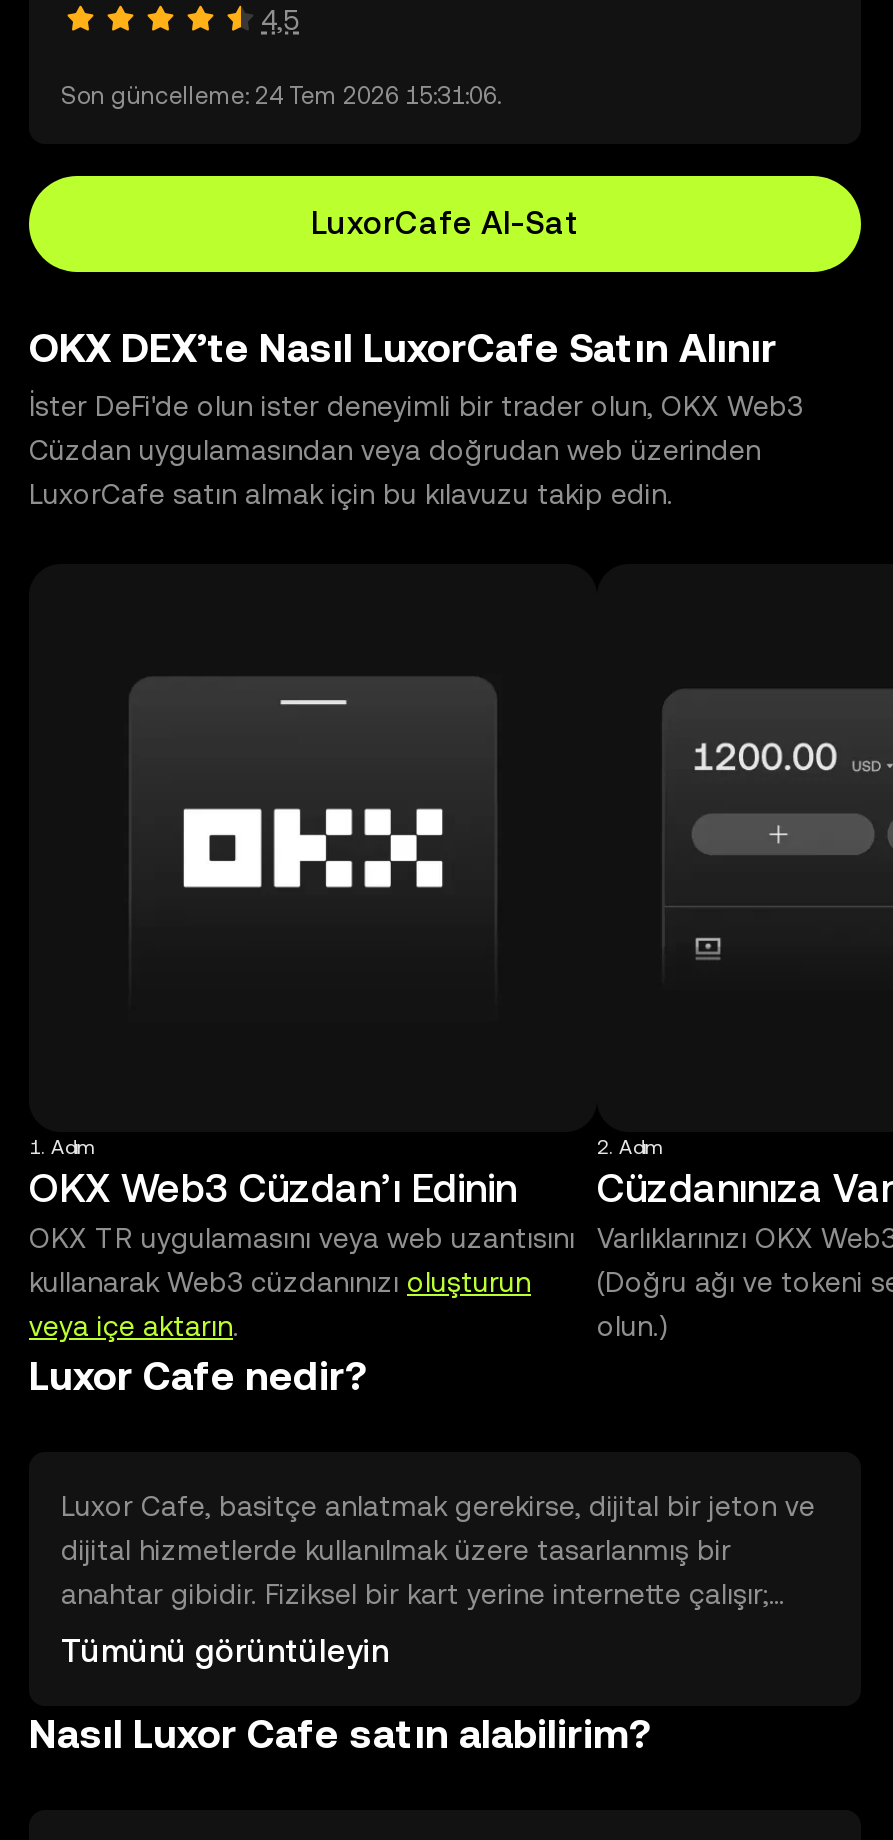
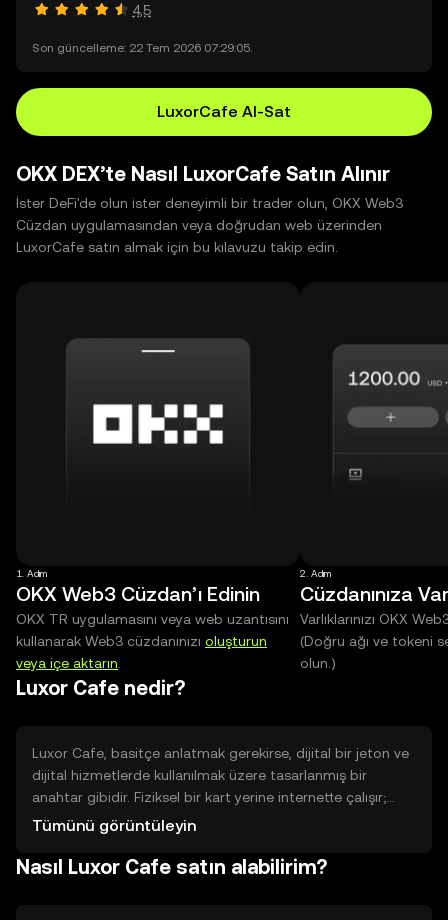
- Son güncelleme: 24 Tem 2026 15:31:06.
+ Son güncelleme: 22 Tem 2026 07:29:05.
